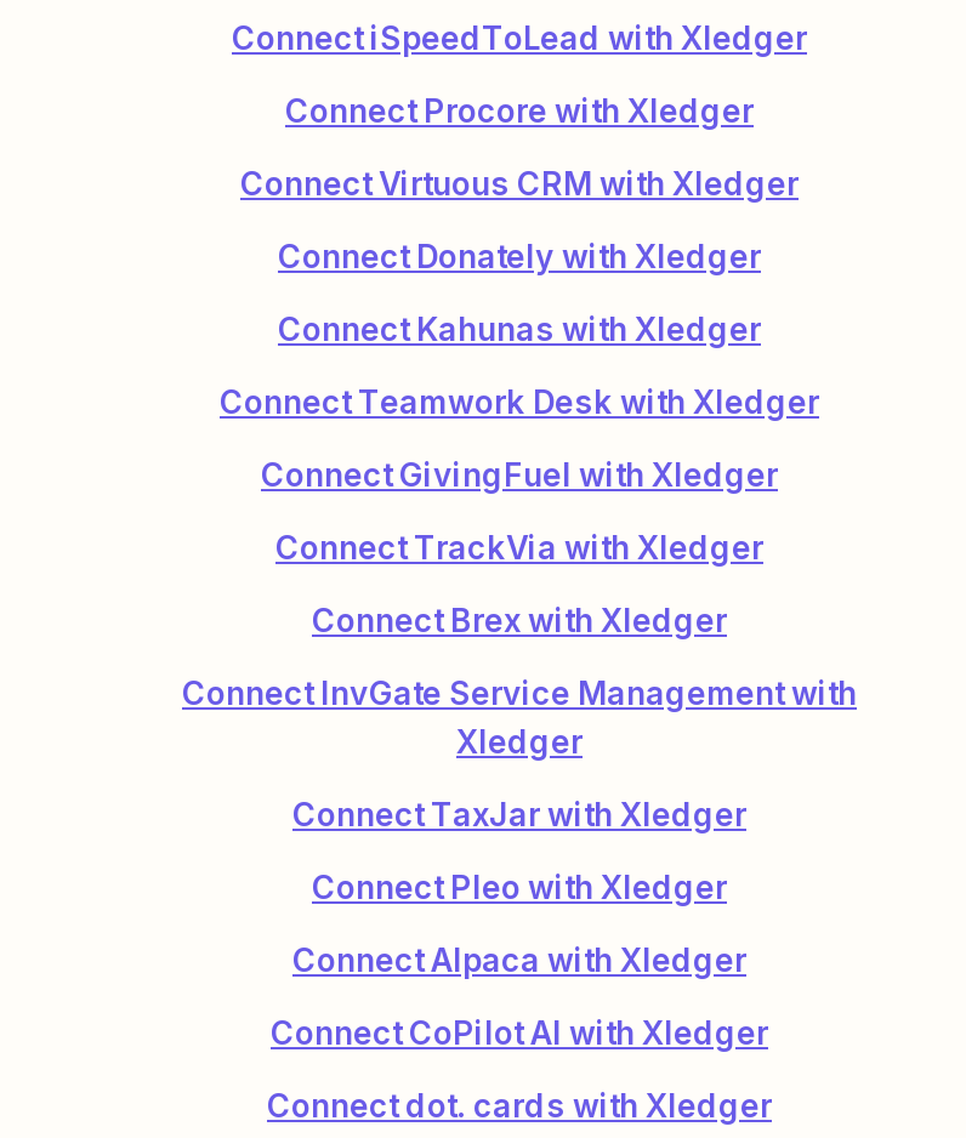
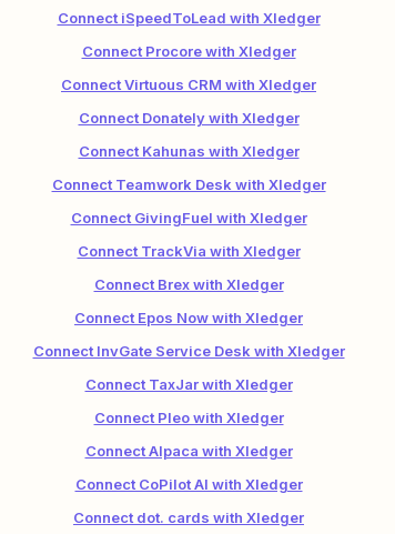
- Connect InvGate Service Management with
- Xledger
+ Connect Epos Now with Xledger
+ Connect InvGate Service Desk with Xledger
